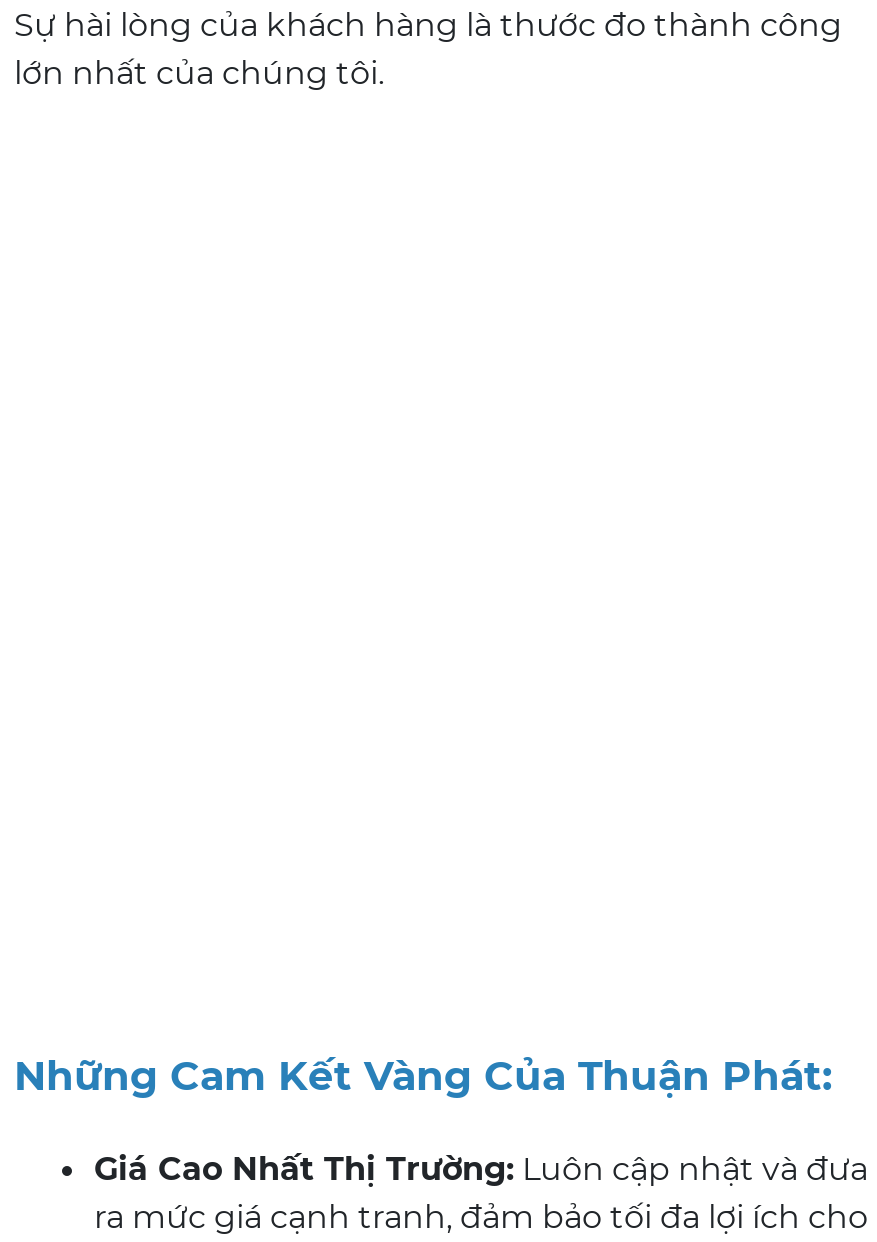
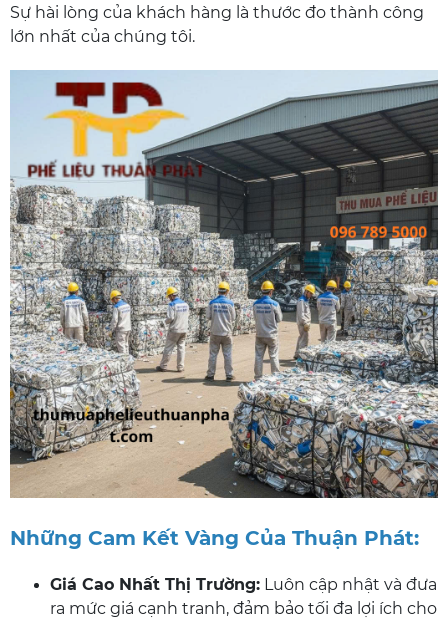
+ [image]
